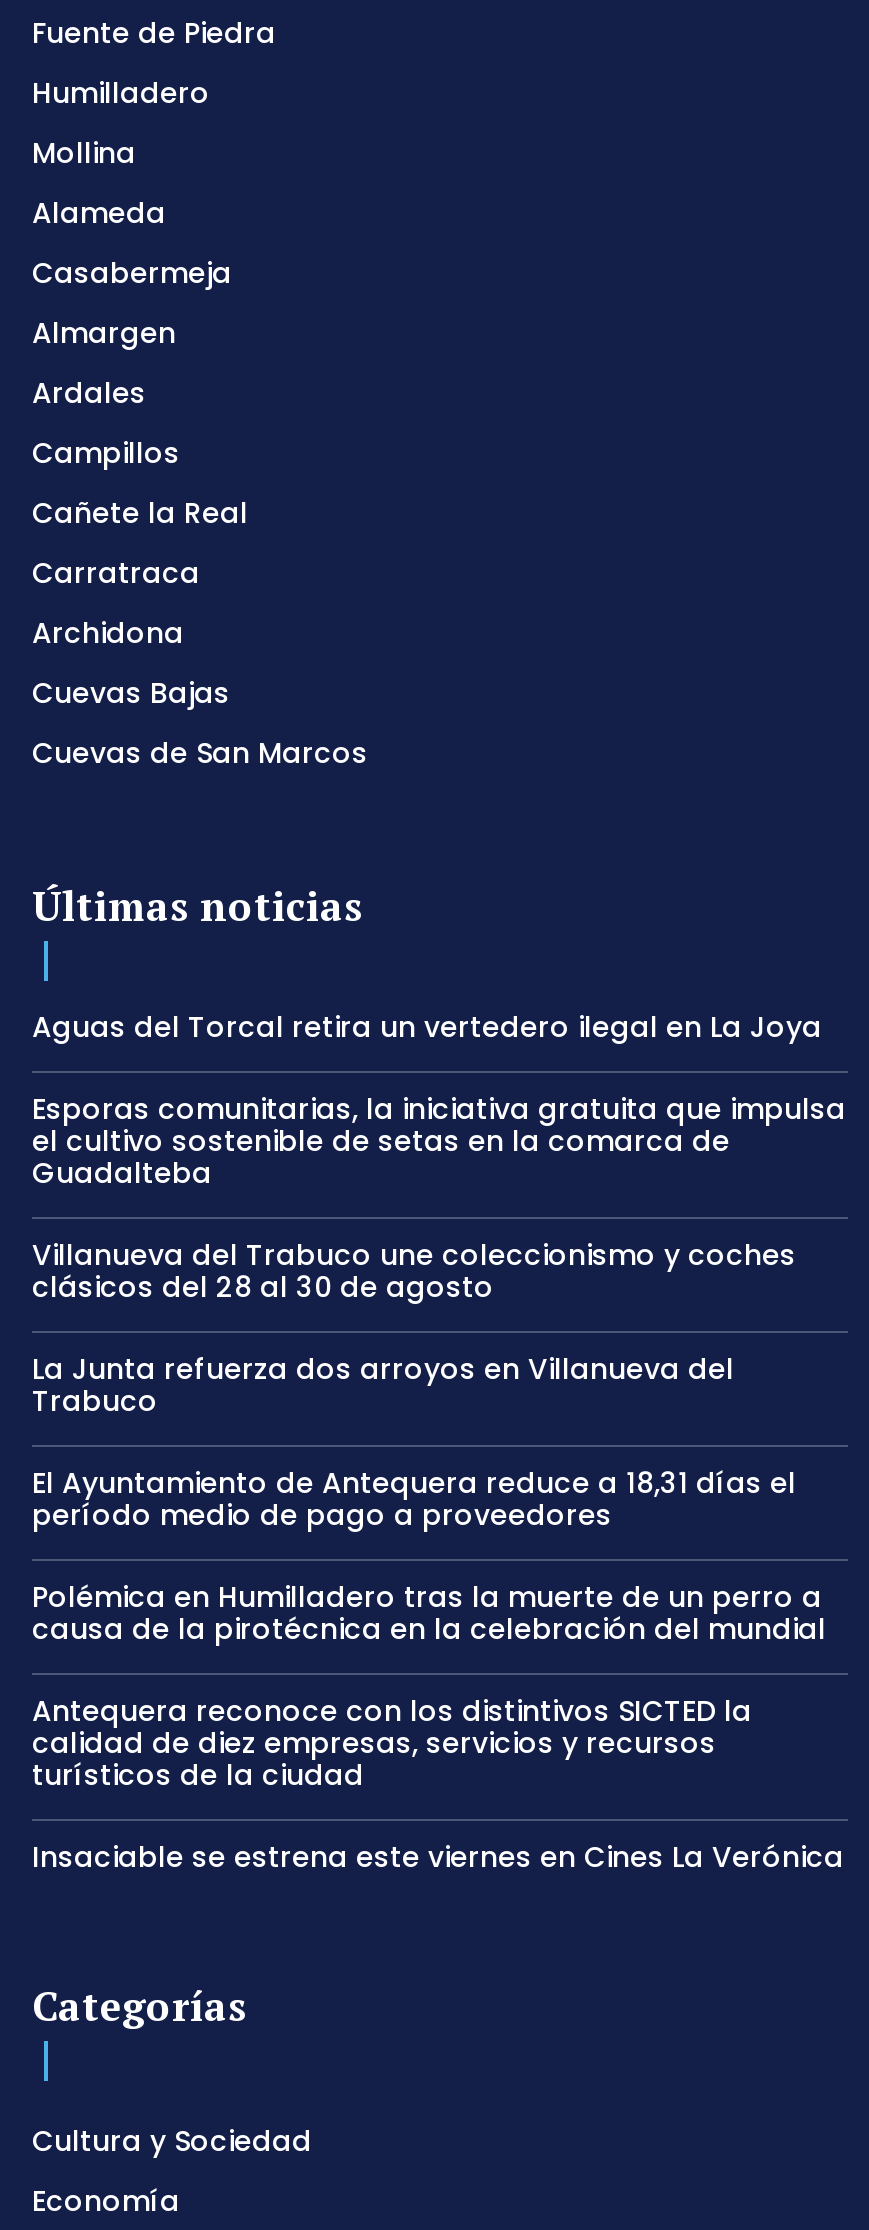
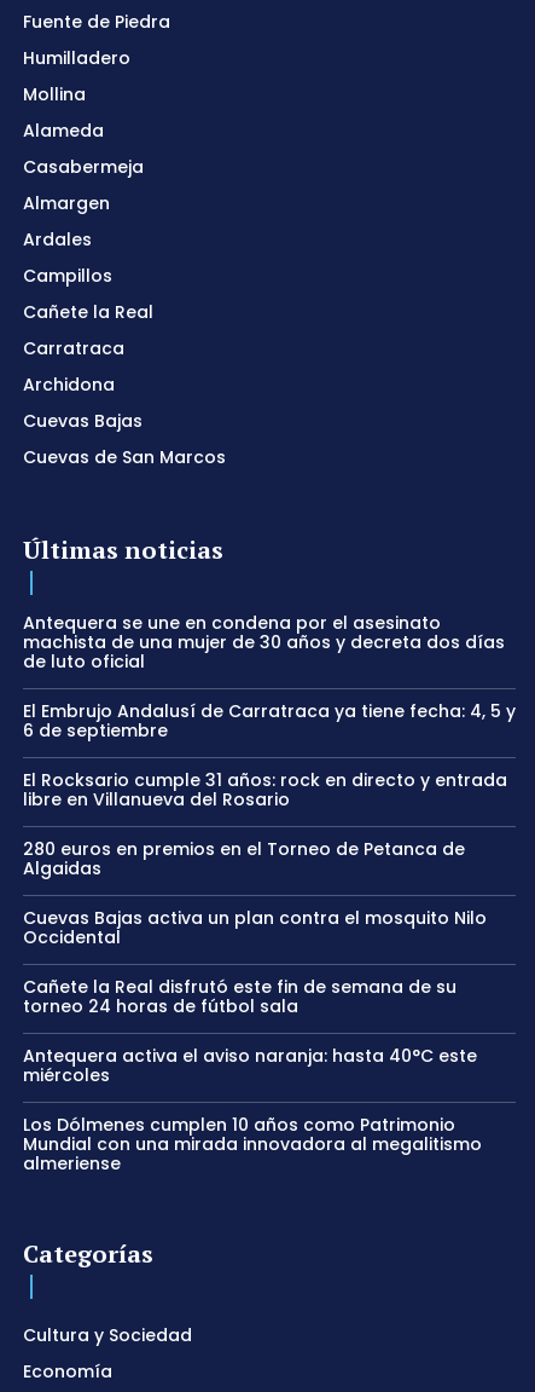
- Aguas del Torcal retira un vertedero ilegal en La Joya
+ Antequera se une en condena por el asesinato
+ machista de una mujer de 30 años y decreta dos días
+ de luto oficial

- Esporas comunitarias, la iniciativa gratuita que impulsa
- el cultivo sostenible de setas en la comarca de
- Guadalteba
+ El Embrujo Andalusí de Carratraca ya tiene fecha: 4, 5 y
+ 6 de septiembre

- Villanueva del Trabuco une coleccionismo y coches
- clásicos del 28 al 30 de agosto
+ El Rocksario cumple 31 años: rock en directo y entrada
+ libre en Villanueva del Rosario

- La Junta refuerza dos arroyos en Villanueva del
- Trabuco
+ 280 euros en premios en el Torneo de Petanca de
+ Algaidas

- El Ayuntamiento de Antequera reduce a 18,31 días el
- período medio de pago a proveedores
+ Cuevas Bajas activa un plan contra el mosquito Nilo
+ Occidental

- Polémica en Humilladero tras la muerte de un perro a
- causa de la pirotécnica en la celebración del mundial
+ Cañete la Real disfrutó este fin de semana de su
+ torneo 24 horas de fútbol sala

- Antequera reconoce con los distintivos SICTED la
- calidad de diez empresas, servicios y recursos
- turísticos de la ciudad
+ Antequera activa el aviso naranja: hasta 40°C este
+ miércoles

- Insaciable se estrena este viernes en Cines La Verónica
+ Los Dólmenes cumplen 10 años como Patrimonio
+ Mundial con una mirada innovadora al megalitismo
+ almeriense
